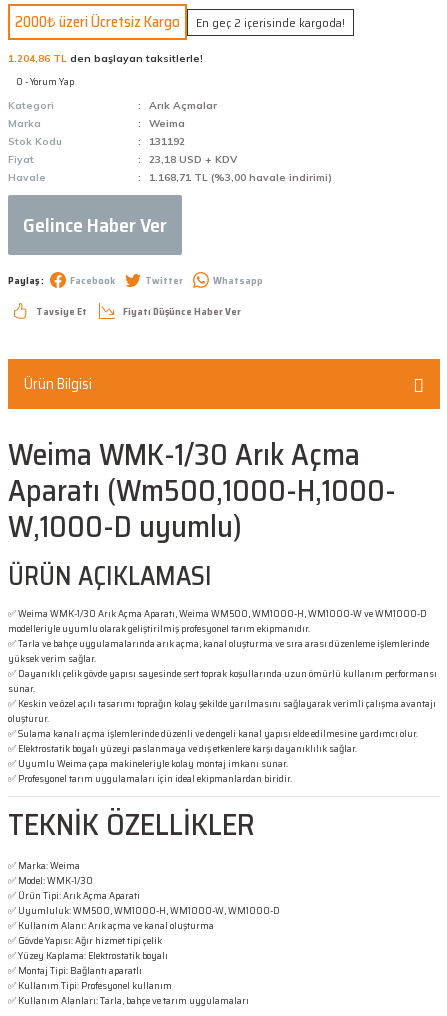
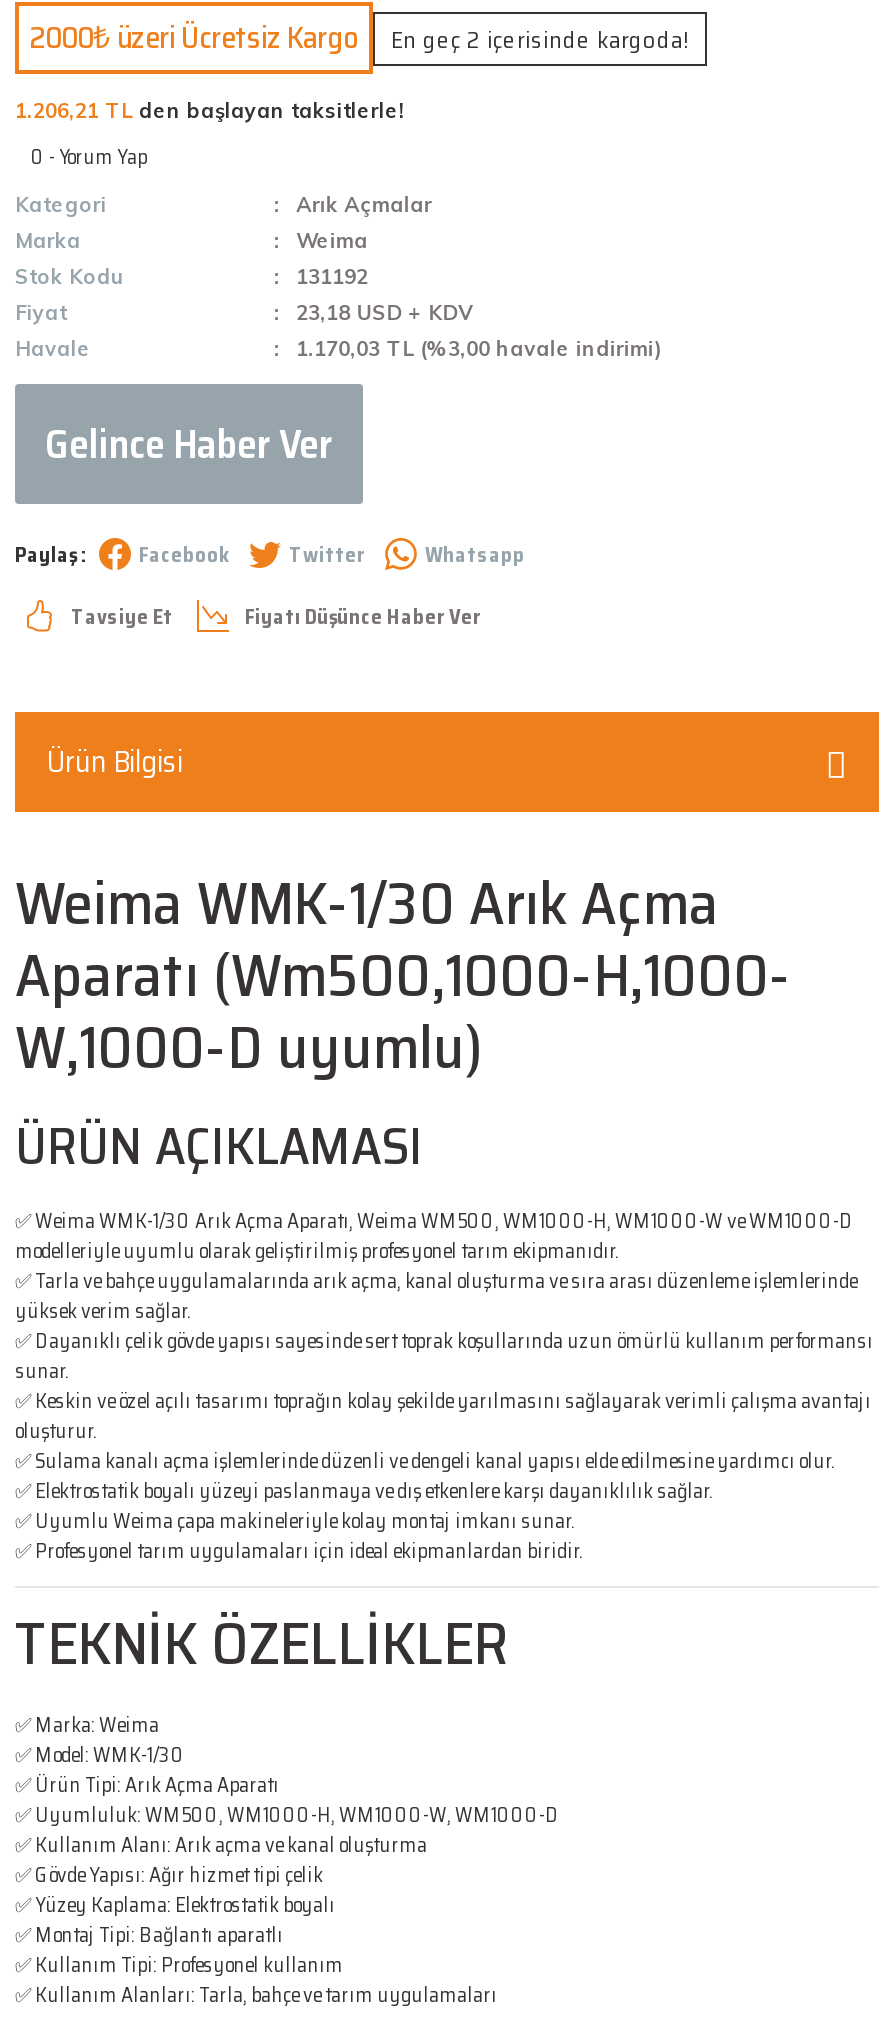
- 1.204,86 TL den başlayan taksitlerle!
+ 1.206,21 TL den başlayan taksitlerle!

- 1.168,71 TL (%3,00 havale indirimi)
+ 1.170,03 TL (%3,00 havale indirimi)
